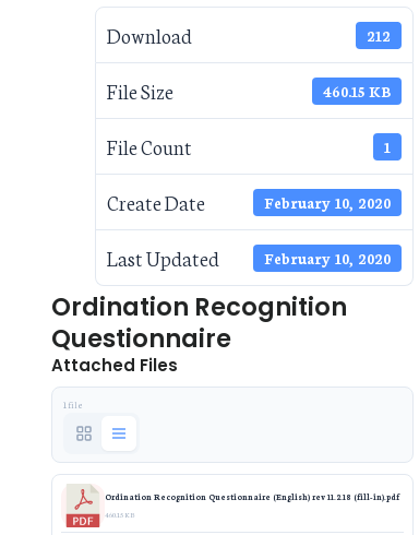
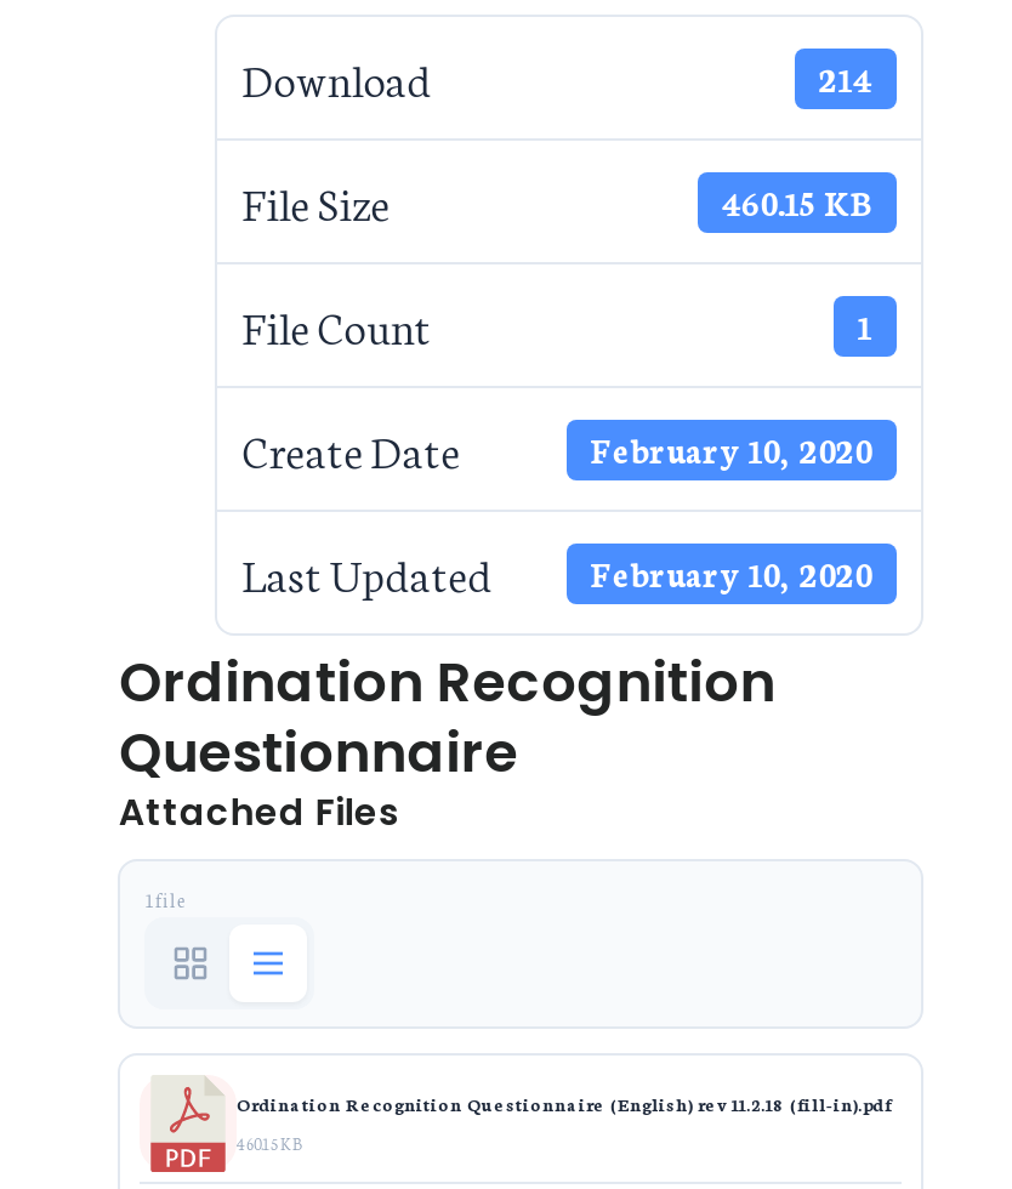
- 212
+ 214
